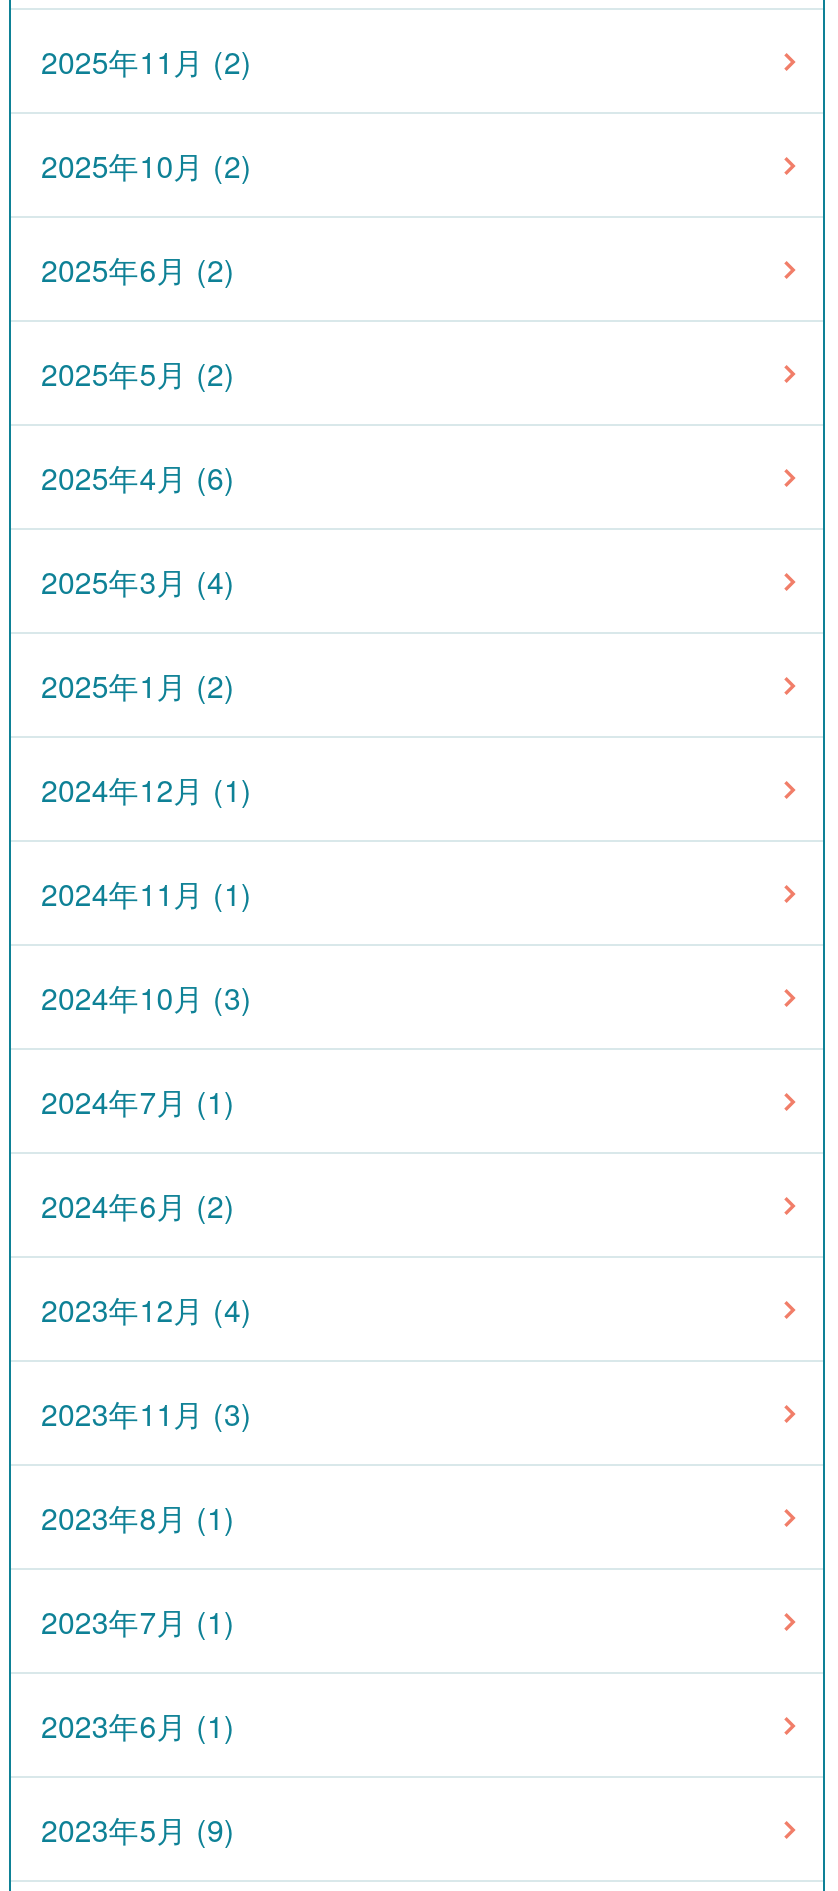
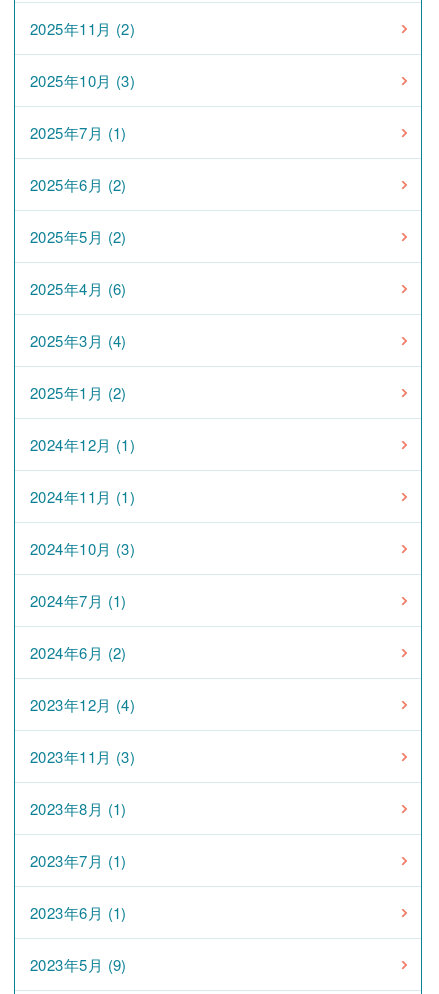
- 2025年10月 (2)
+ 2025年10月 (3)
+ 2025年7月 (1)
